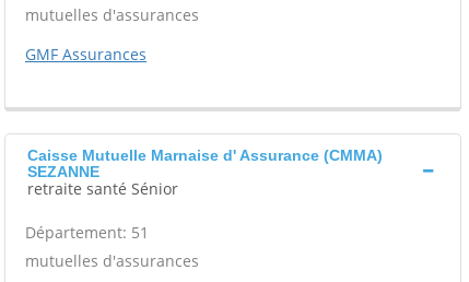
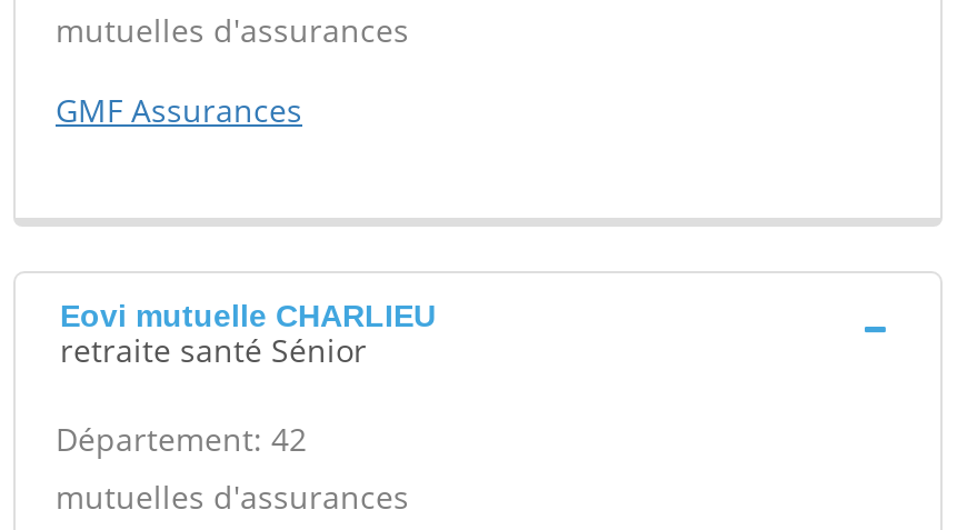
- Caisse Mutuelle Marnaise d' Assurance (CMMA)
- SEZANNE
+ Eovi mutuelle CHARLIEU

- Département: 51
+ Département: 42
